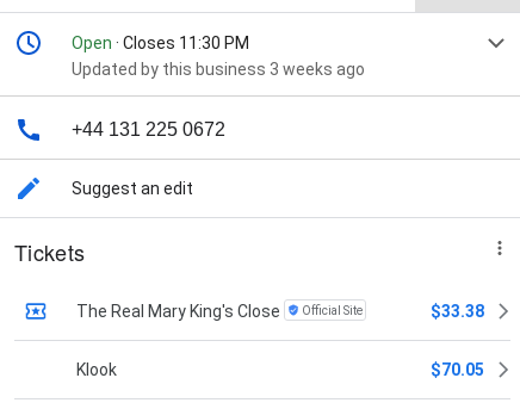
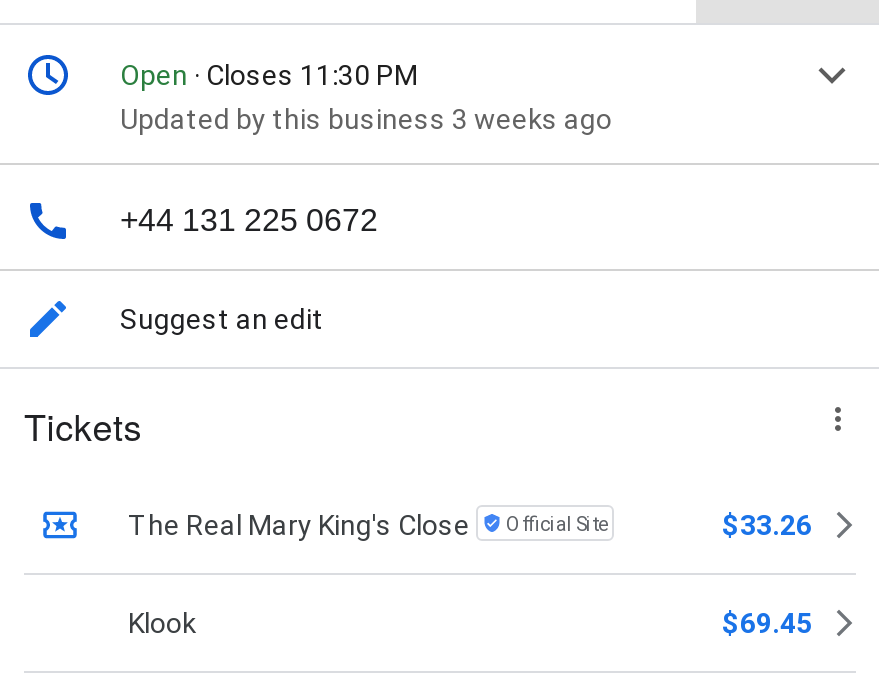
- $33.38
+ $33.26

- $70.05
+ $69.45
